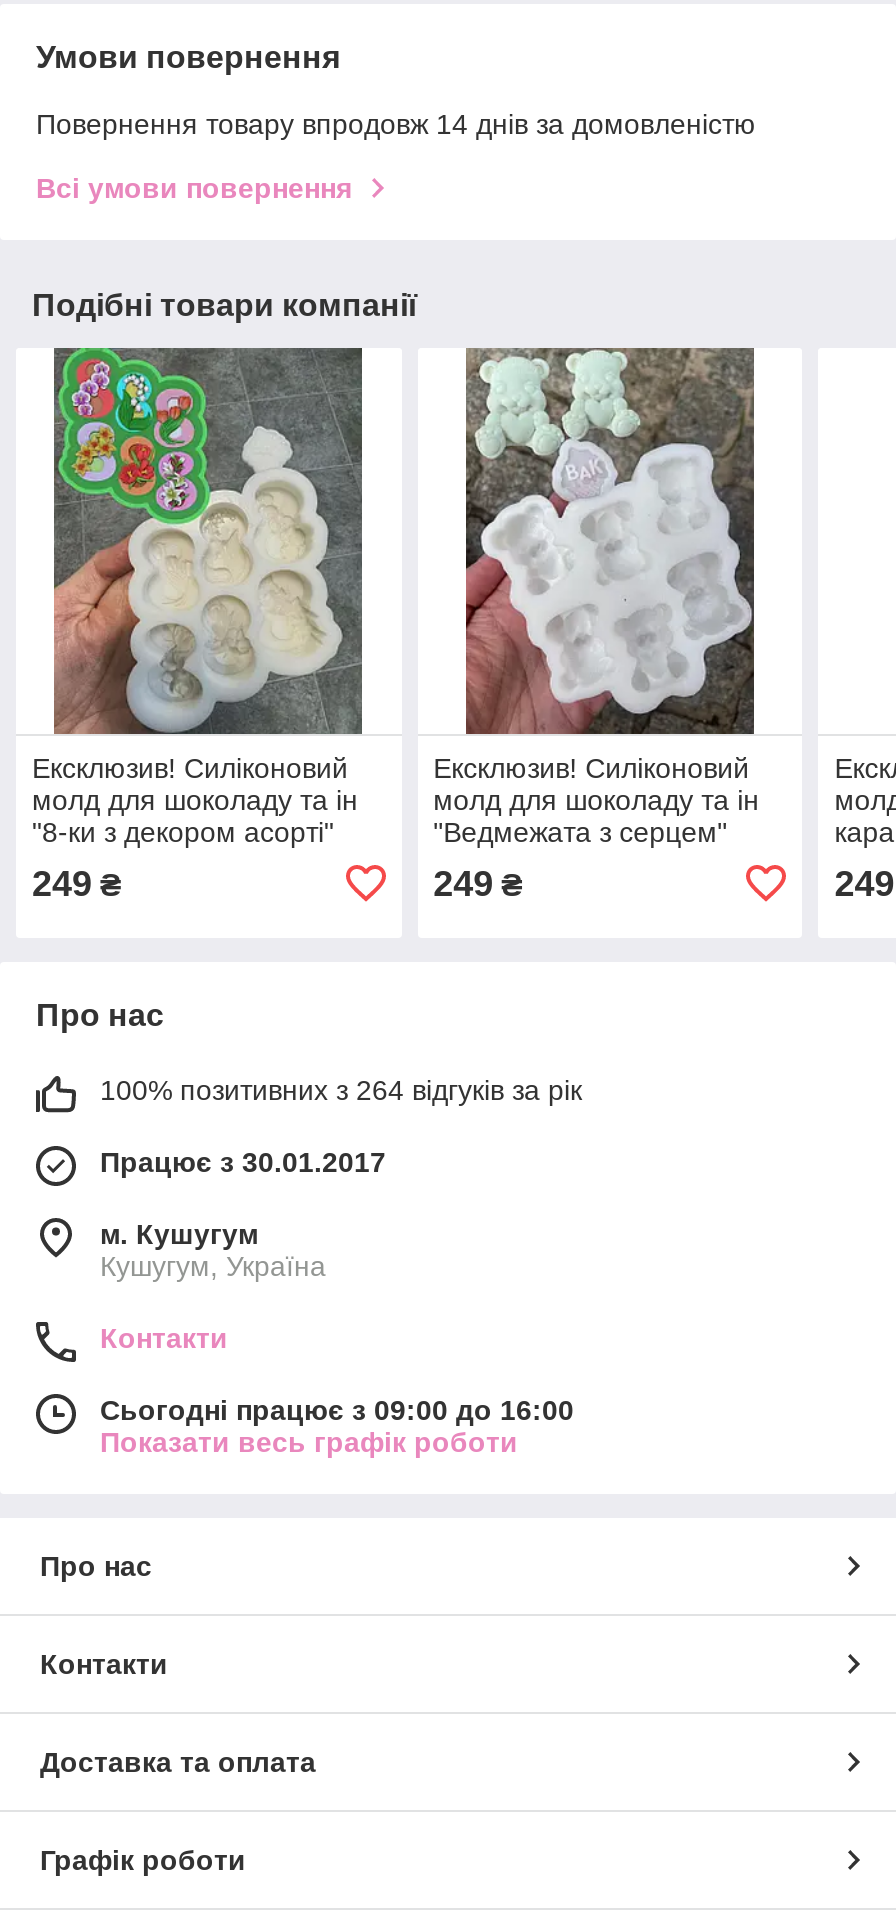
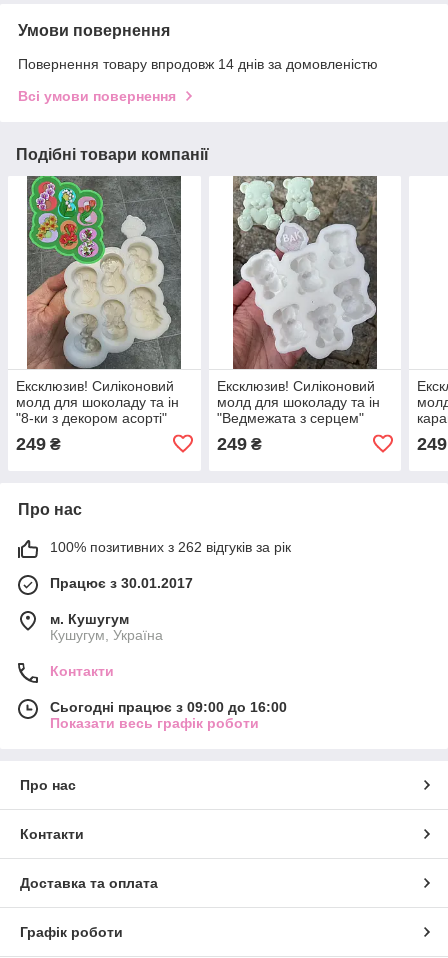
- 100% позитивних з 264 відгуків за рік
+ 100% позитивних з 262 відгуків за рік
